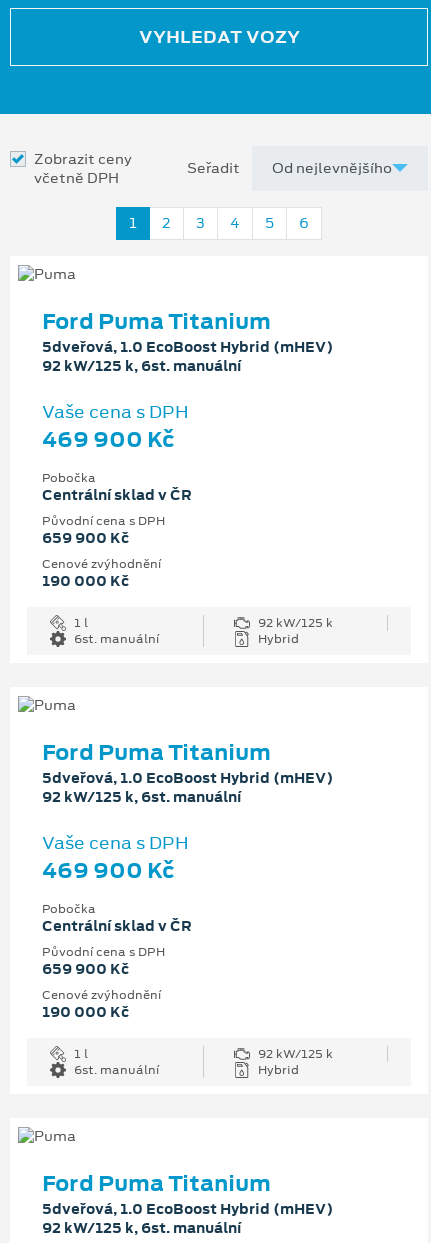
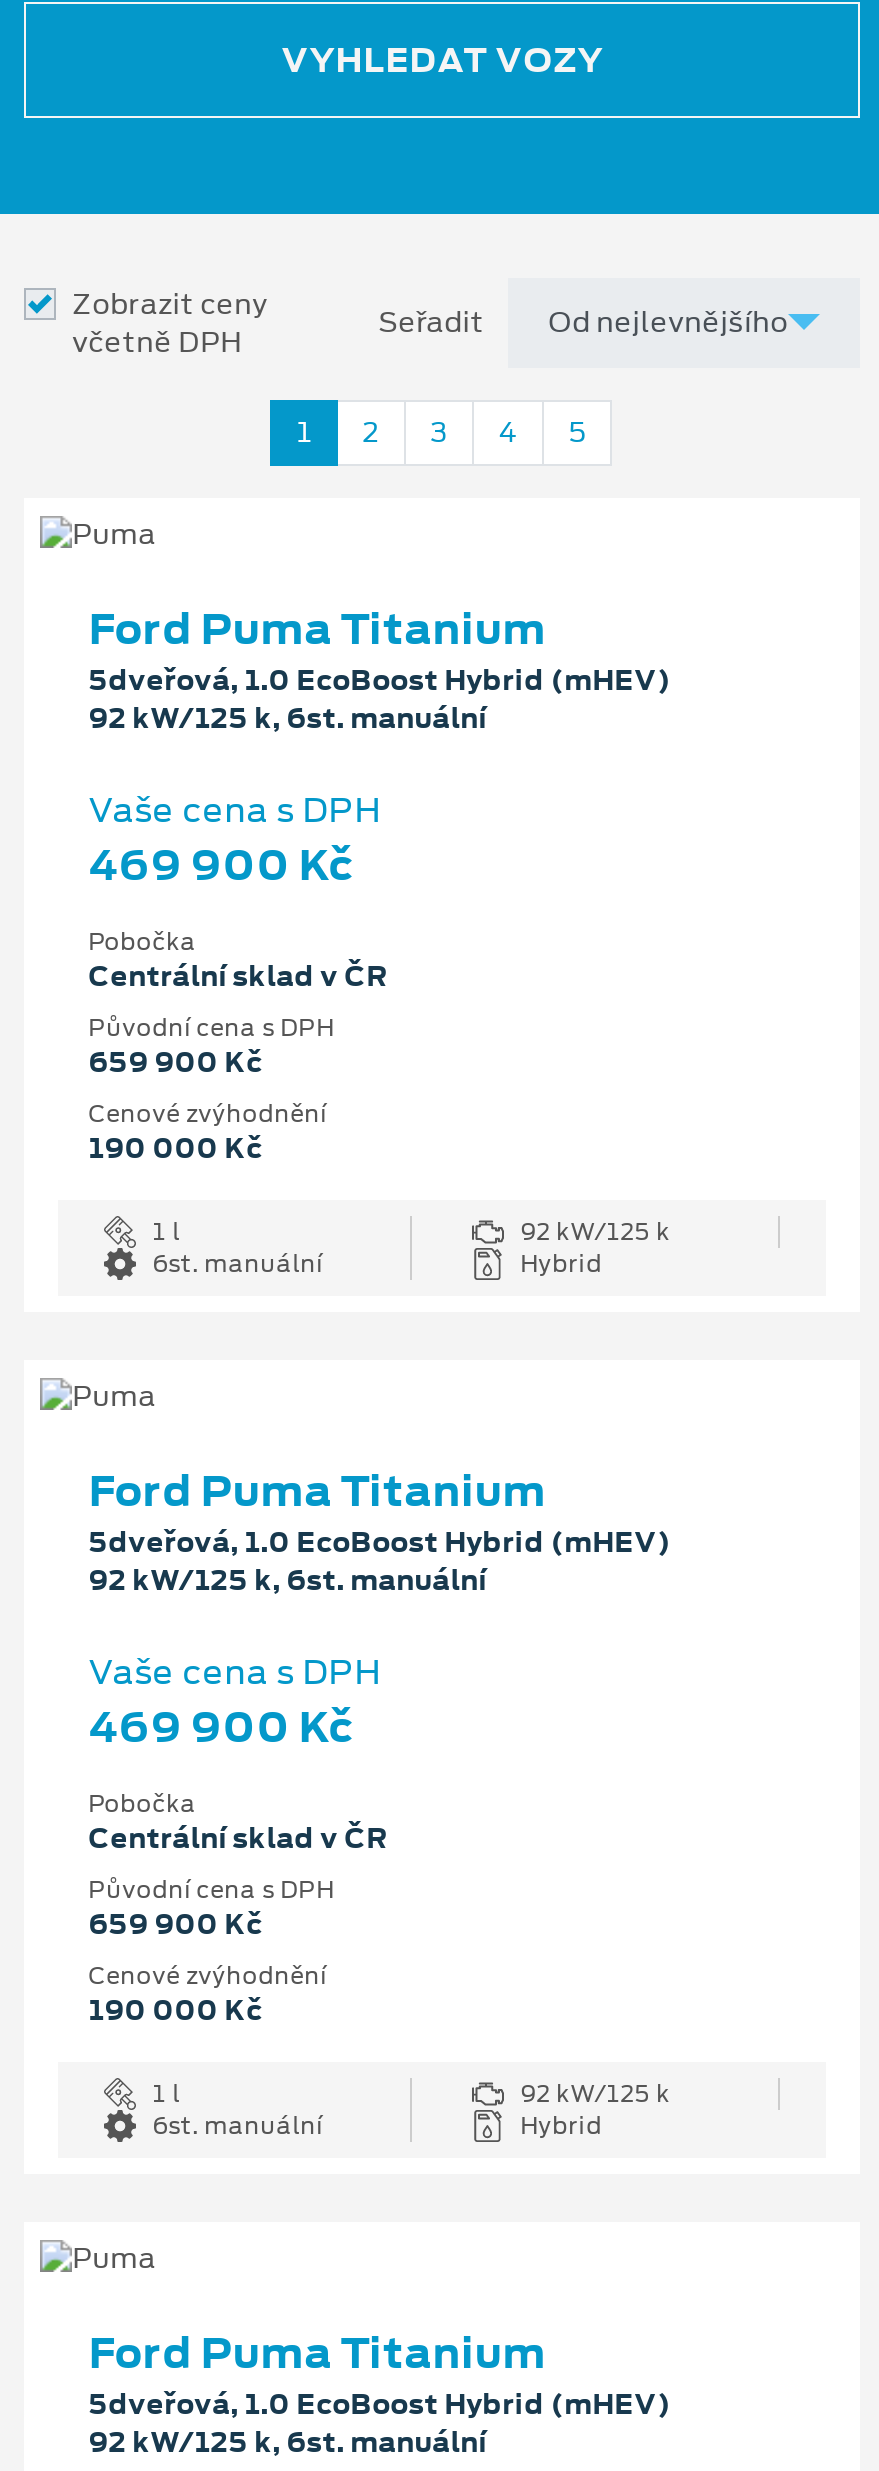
- 6
